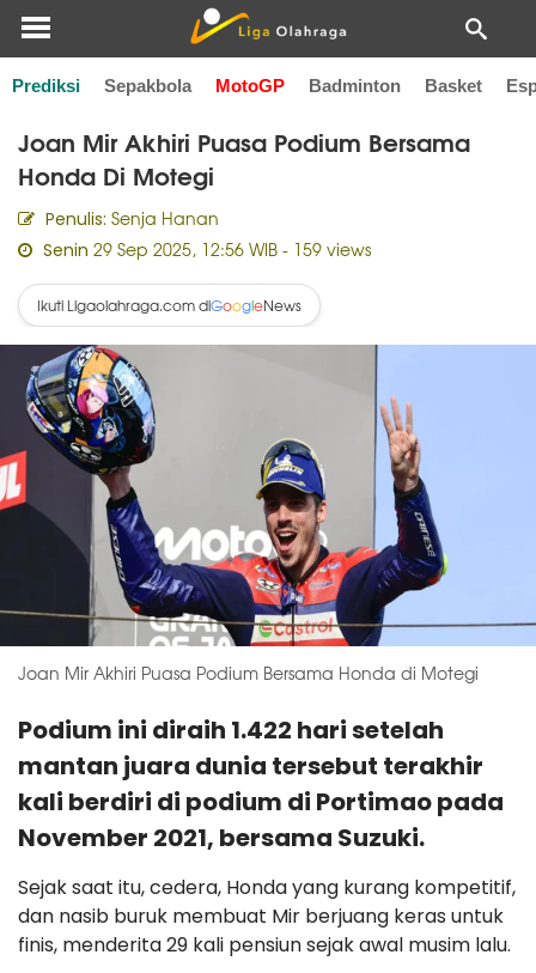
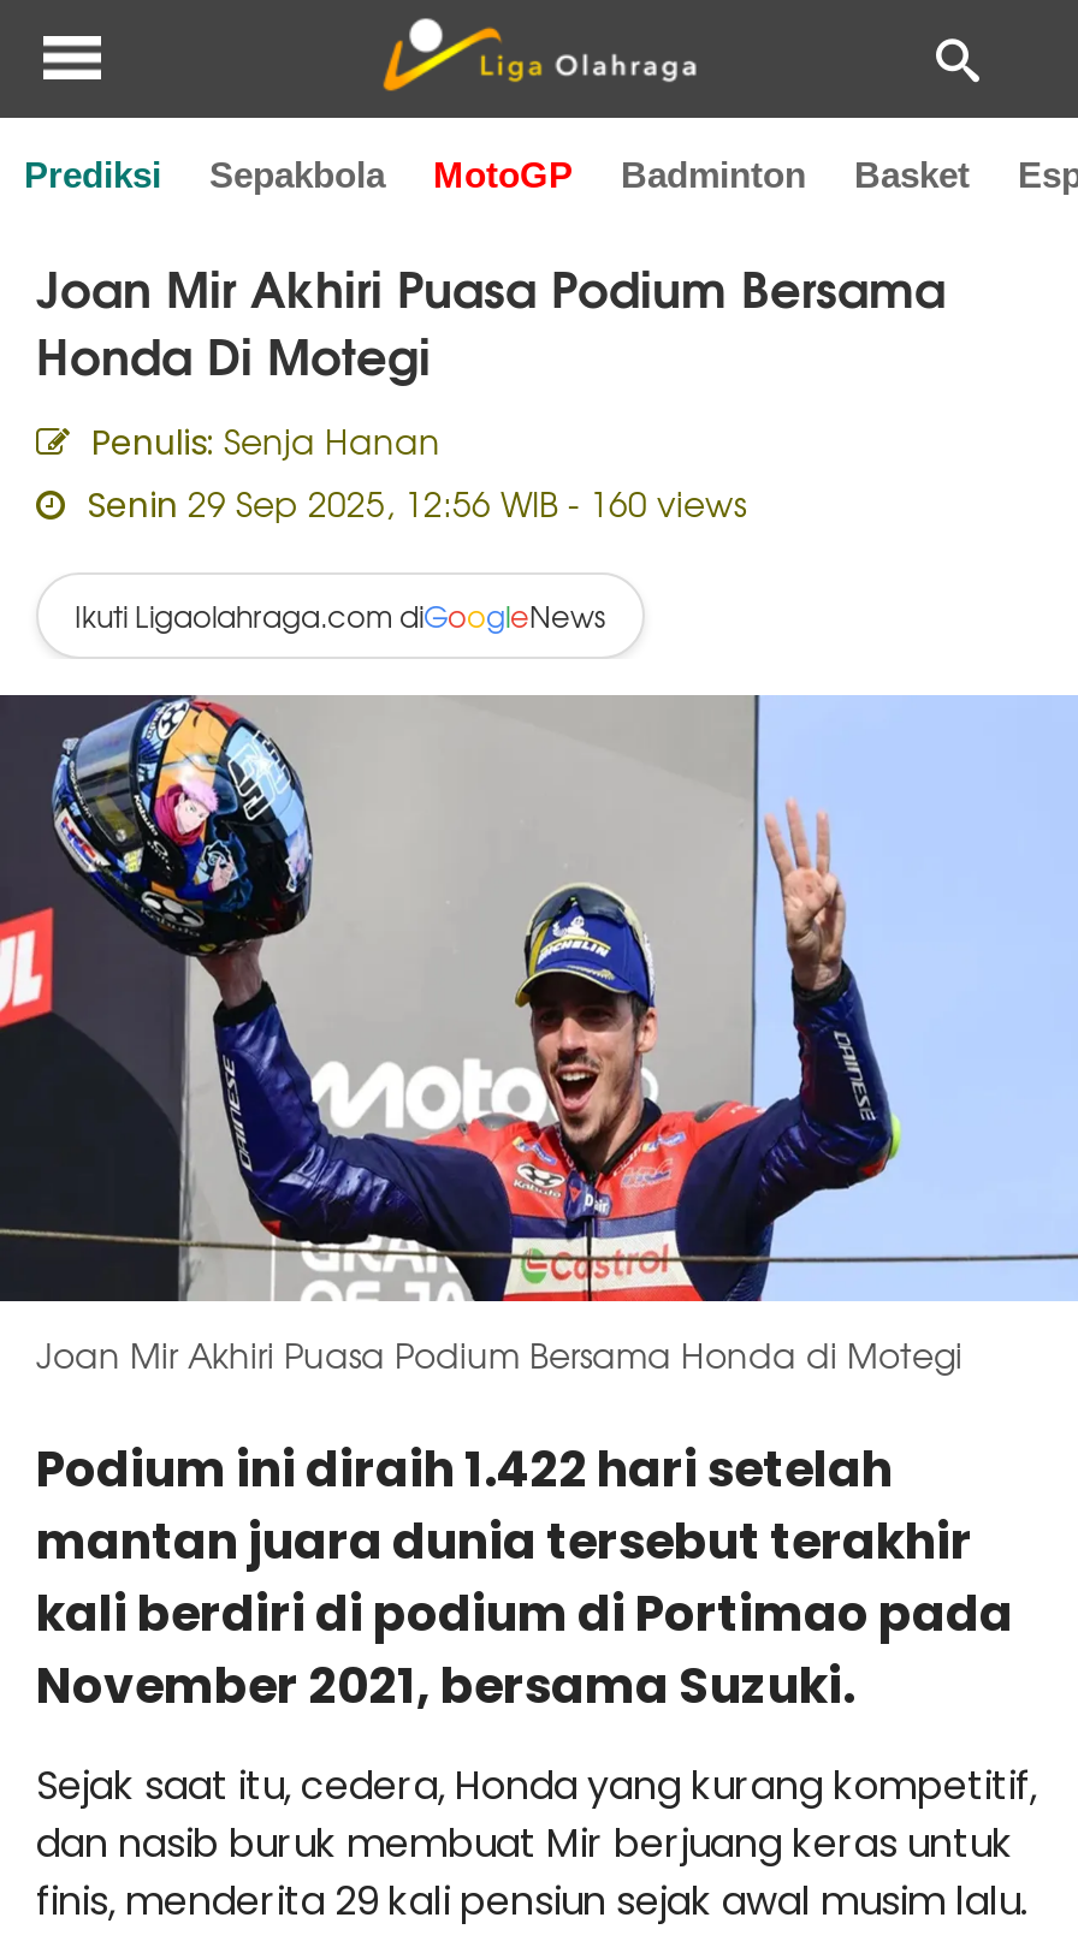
- Senin 29 Sep 2025, 12:56 WIB - 159 views
+ Senin 29 Sep 2025, 12:56 WIB - 160 views
